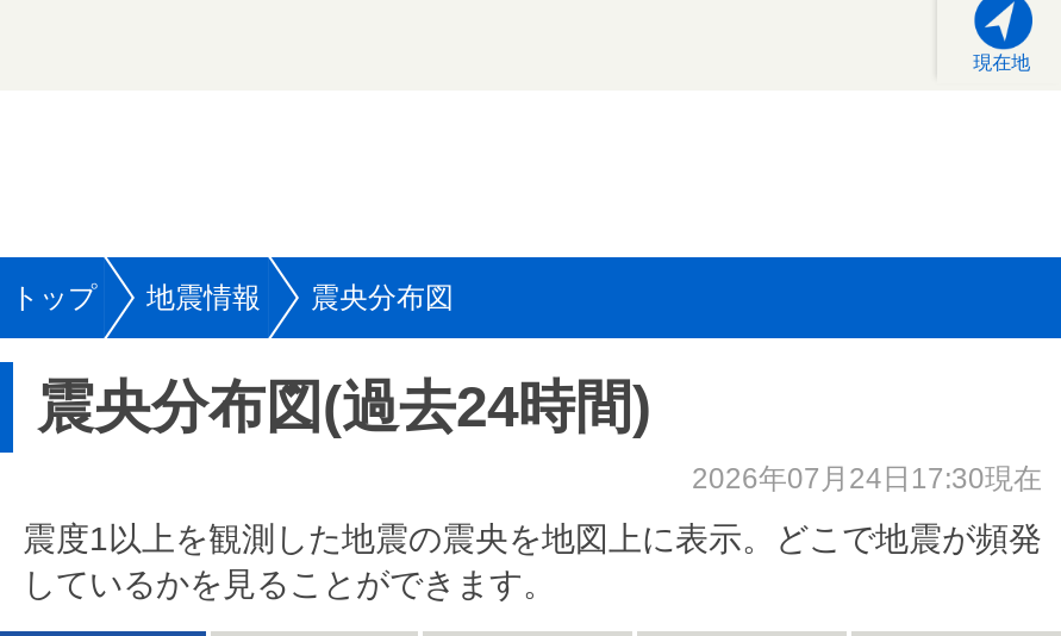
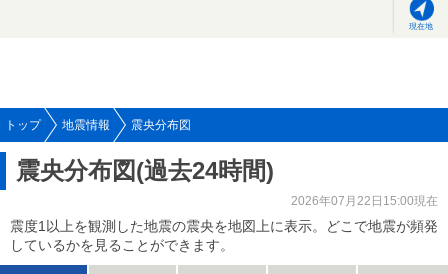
- 2026年07月24日17:30現在
+ 2026年07月22日15:00現在
